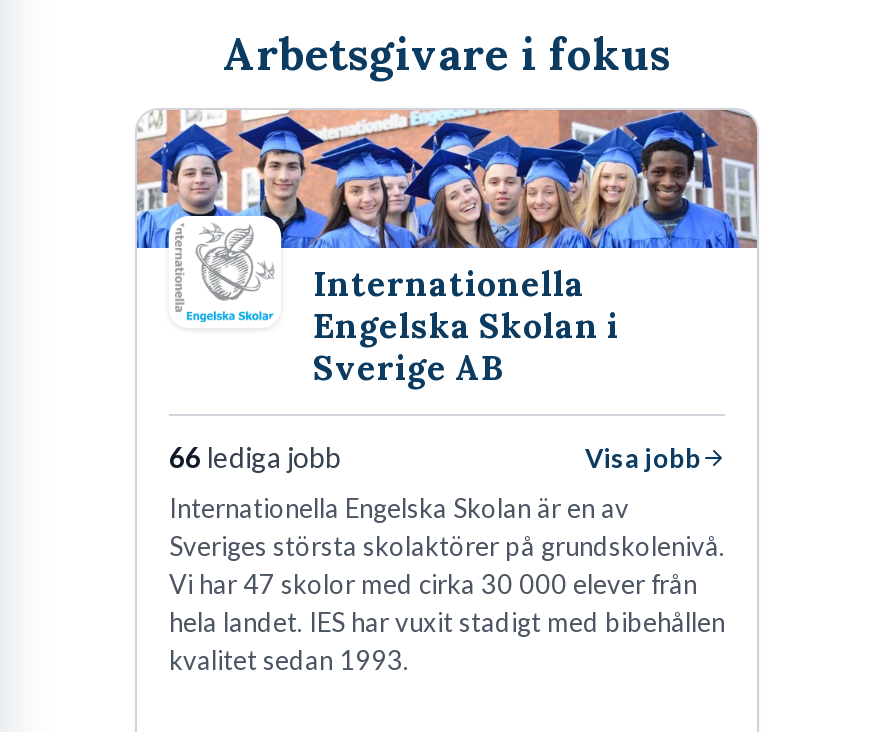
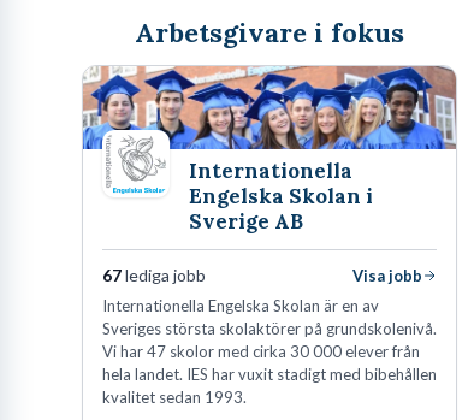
- 66 lediga jobb
+ 67 lediga jobb
